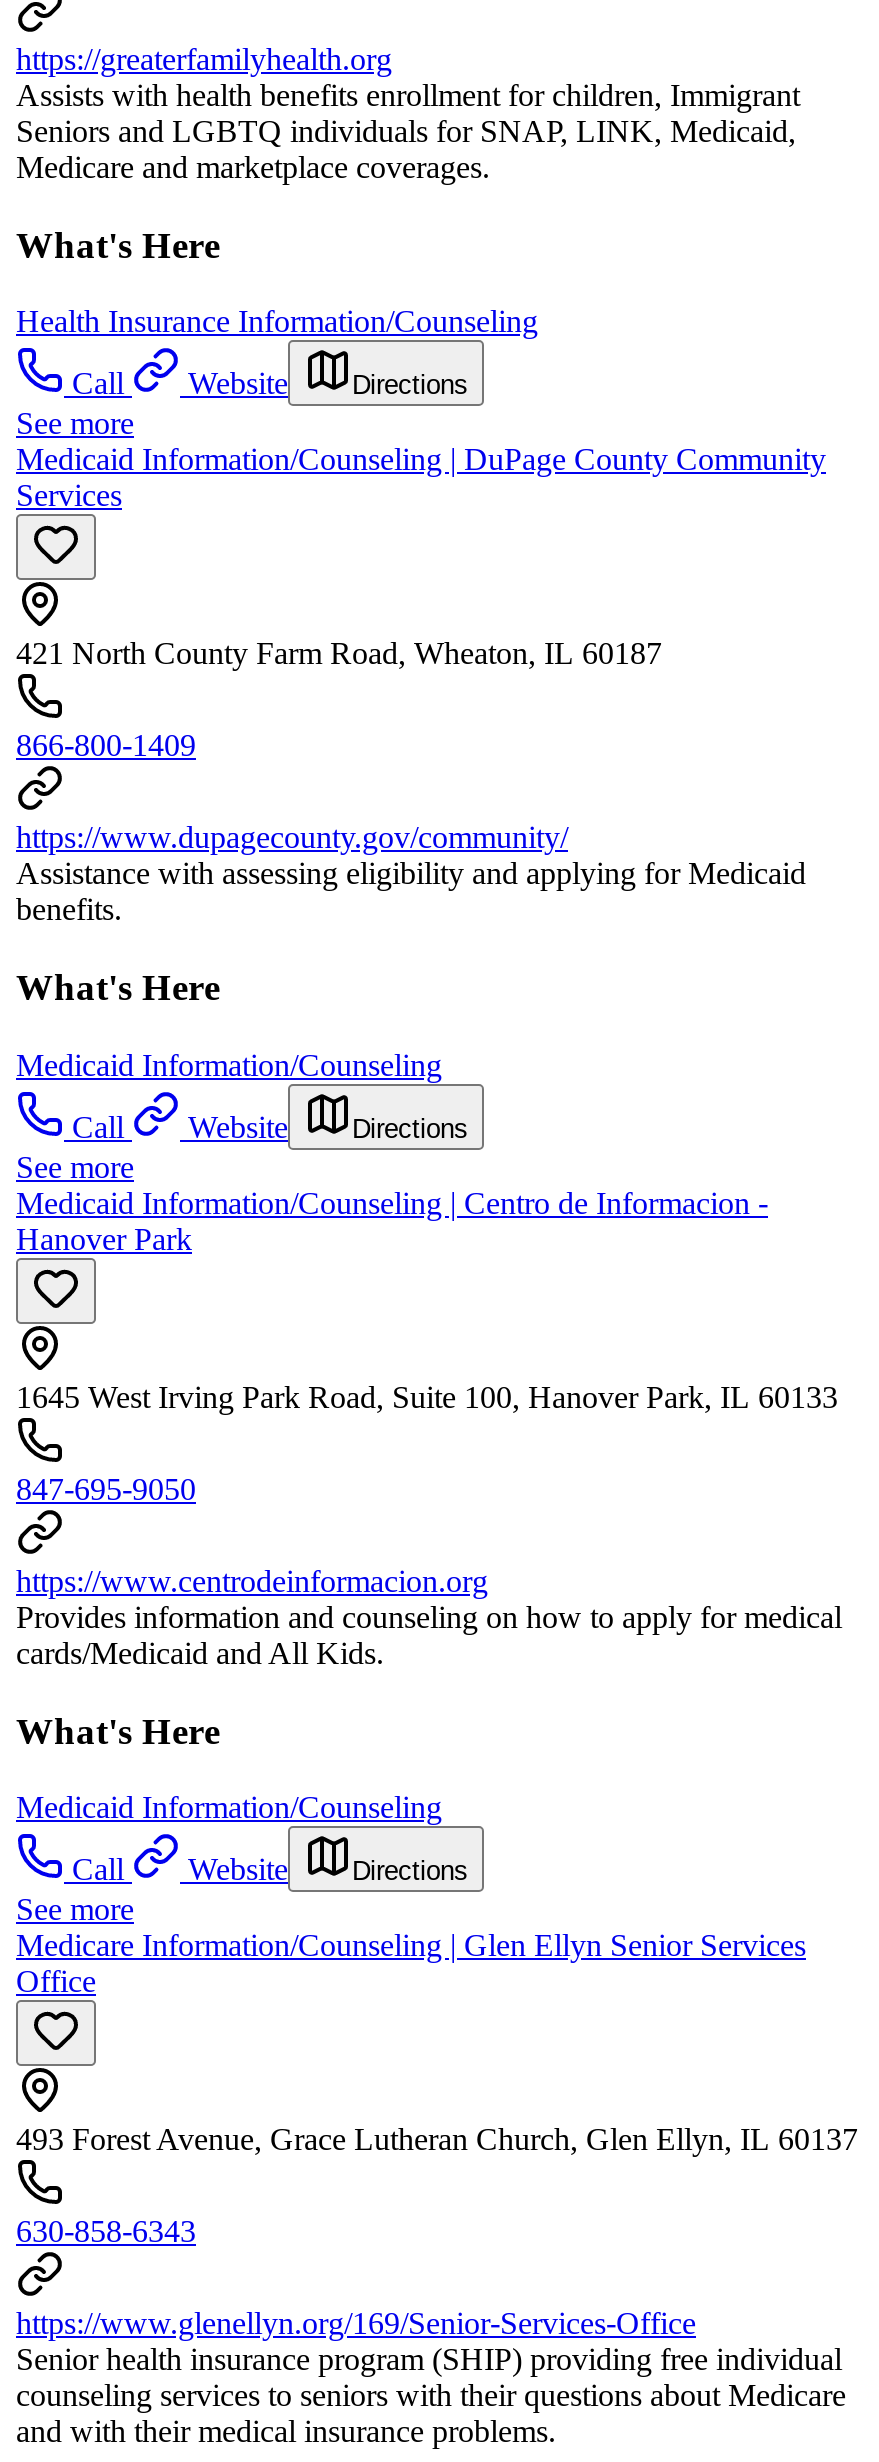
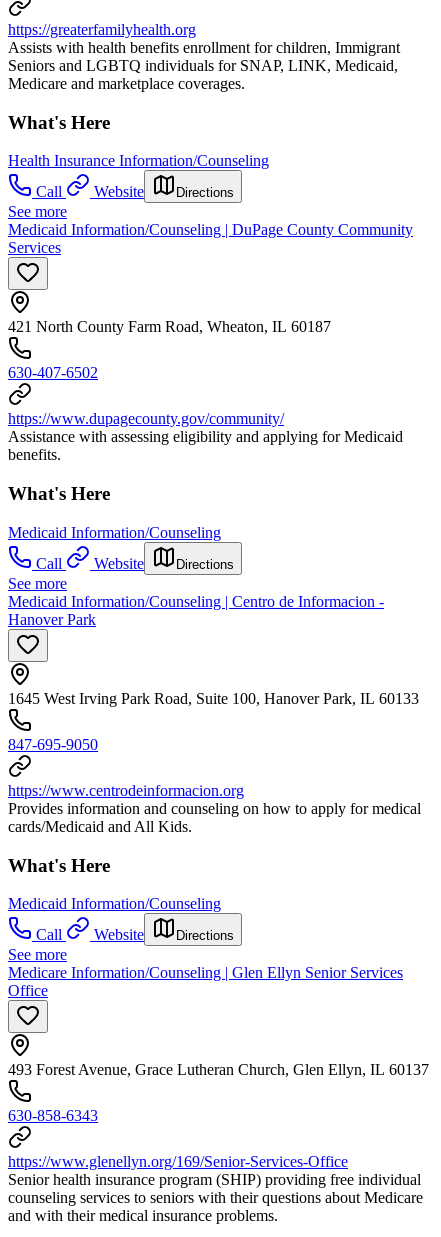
- 866-800-1409
+ 630-407-6502
